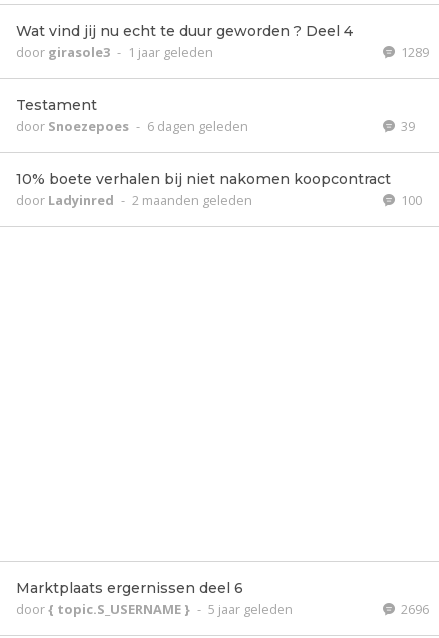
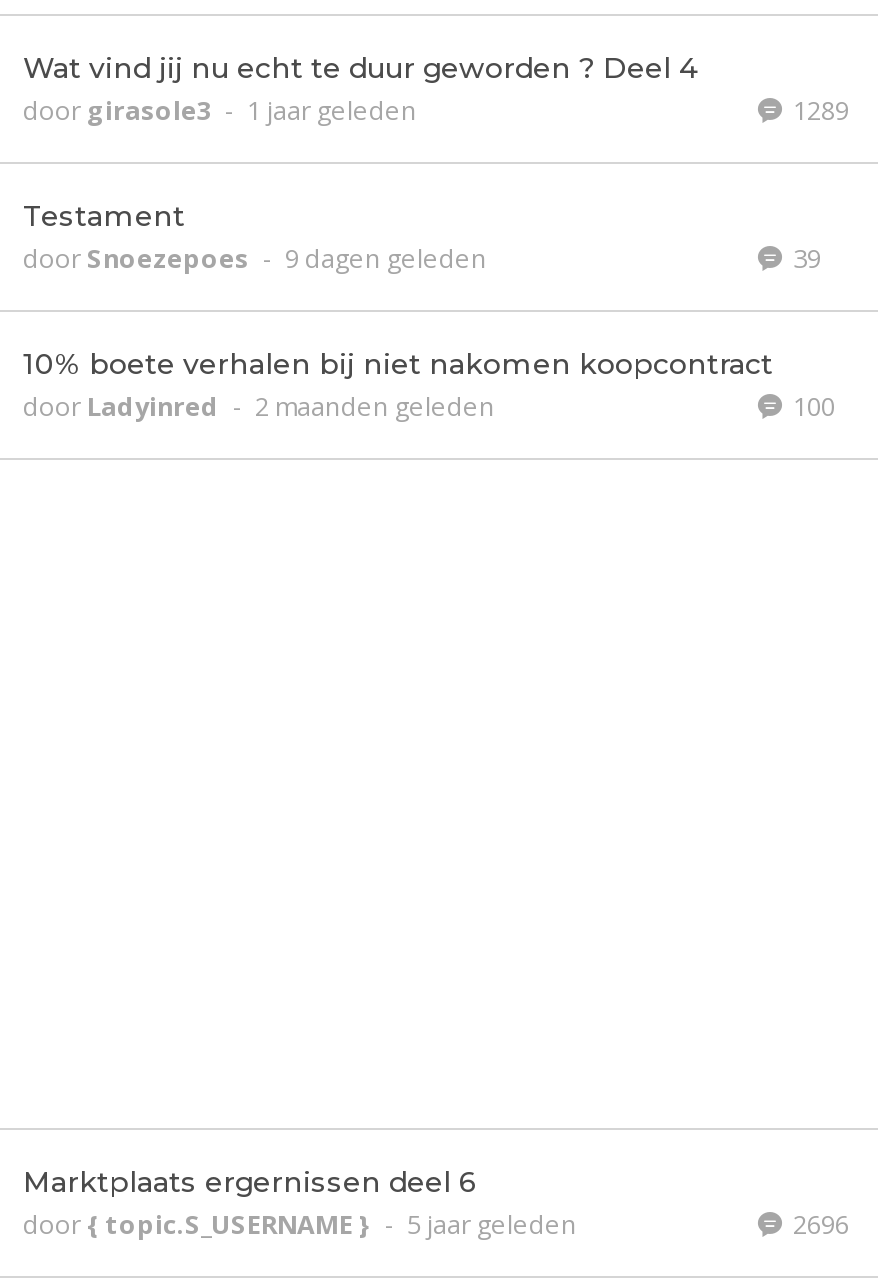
- door Snoezepoes - 6 dagen geleden
+ door Snoezepoes - 9 dagen geleden
